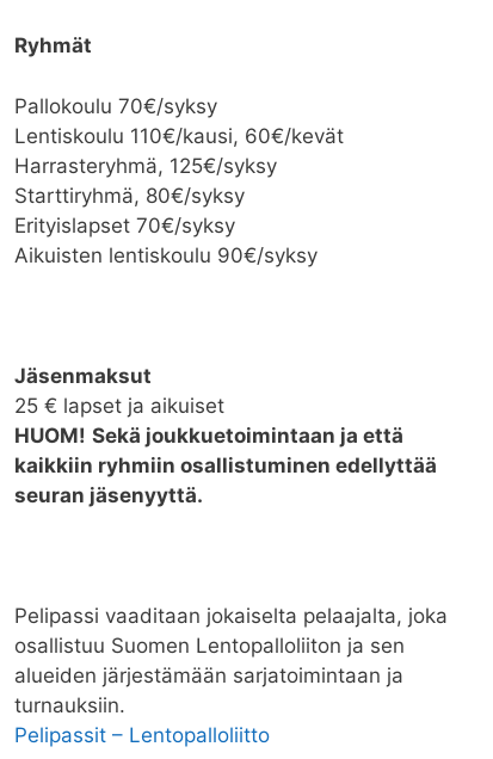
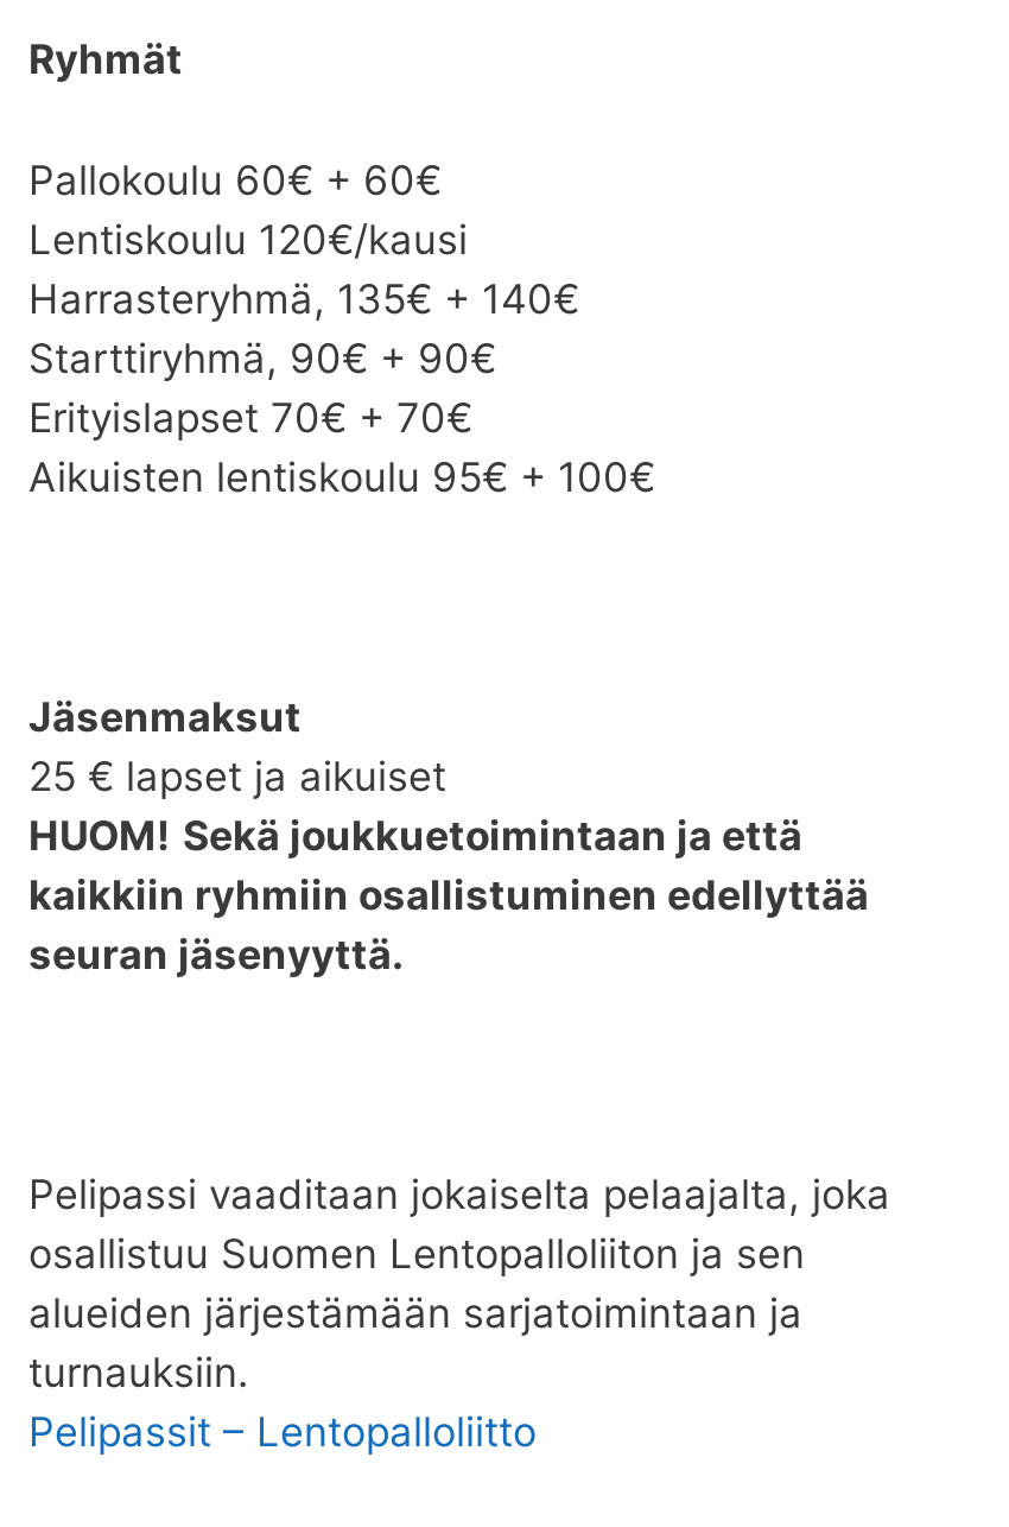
- Pallokoulu 70€/syksy
- Lentiskoulu 110€/kausi, 60€/kevät
- Harrasteryhmä, 125€/syksy
- Starttiryhmä, 80€/syksy
- Erityislapset 70€/syksy
- Aikuisten lentiskoulu 90€/syksy
+ Pallokoulu 60€ + 60€
+ Lentiskoulu 120€/kausi
+ Harrasteryhmä, 135€ + 140€
+ Starttiryhmä, 90€ + 90€
+ Erityislapset 70€ + 70€
+ Aikuisten lentiskoulu 95€ + 100€
